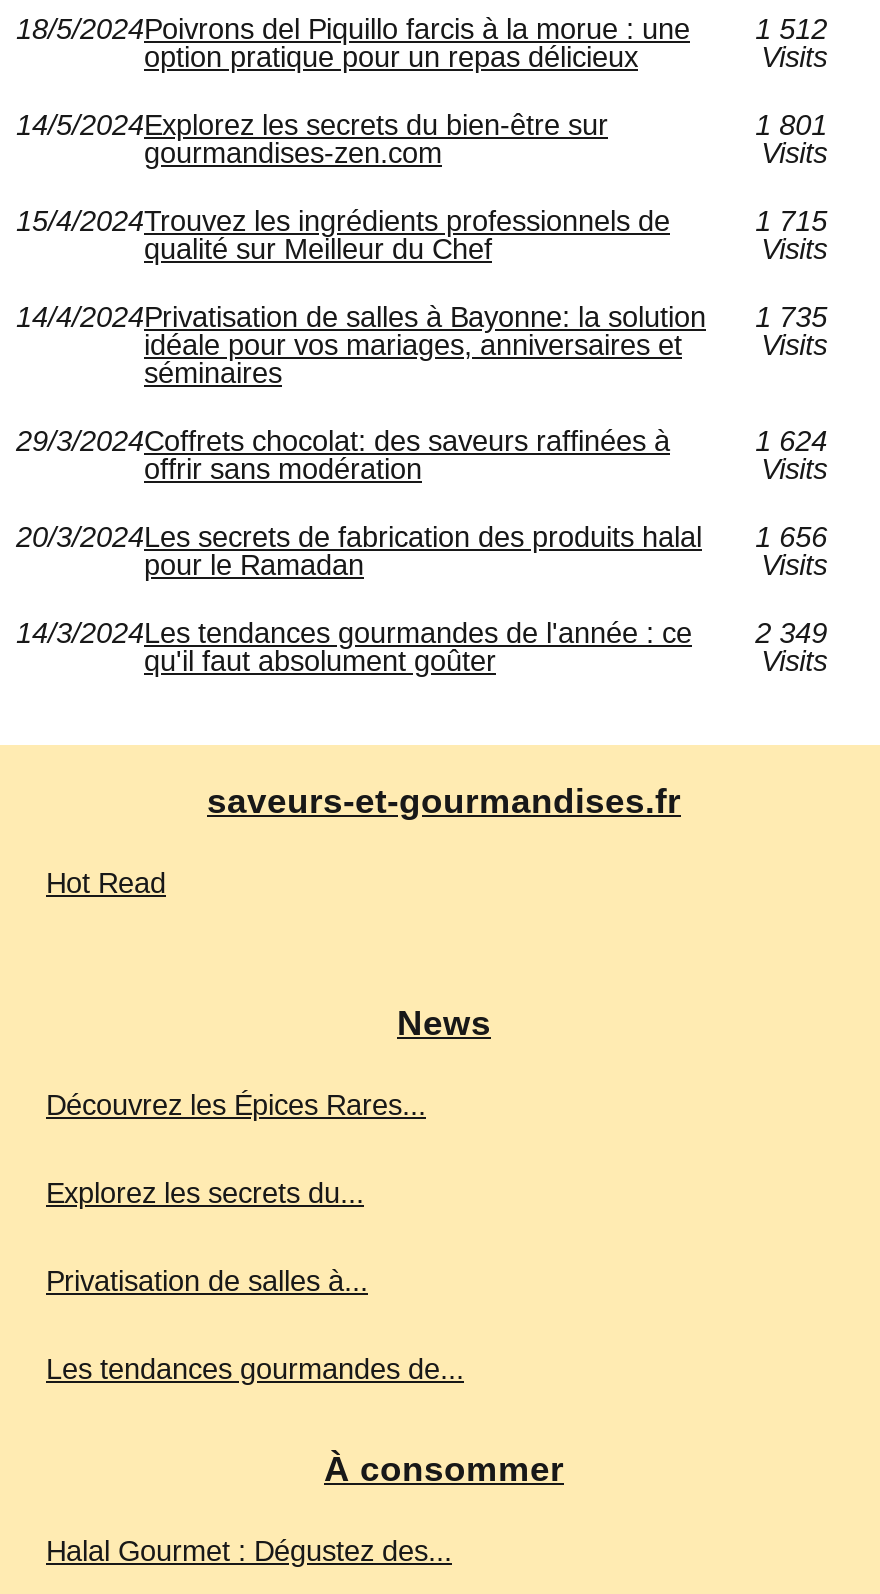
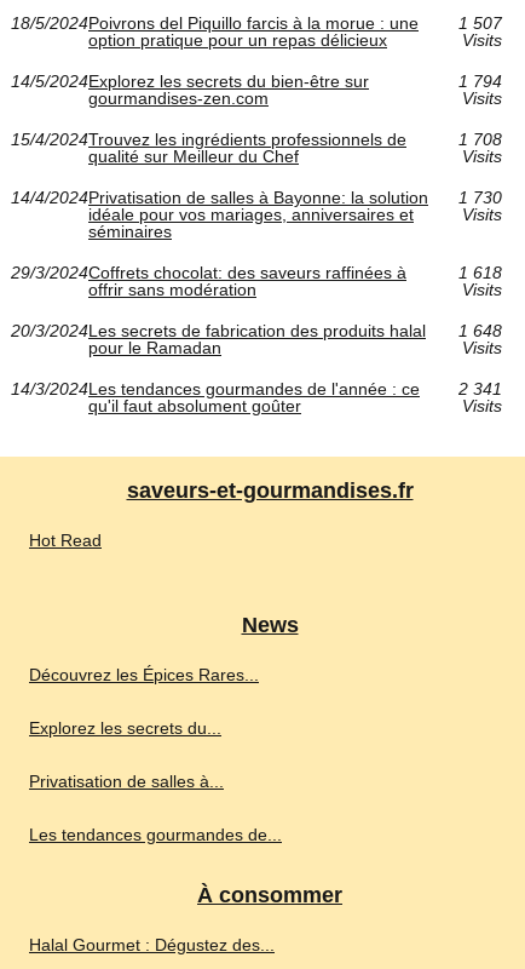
- 1 512
+ 1 507

- 1 801
+ 1 794

- 1 715
+ 1 708

- 14/4/2024Privatisation de salles à Bayonne: la solution 1 735
+ 14/4/2024Privatisation de salles à Bayonne: la solution 1 730

- 1 624
+ 1 618

- 20/3/2024Les secrets de fabrication des produits halal 1 656
+ 20/3/2024Les secrets de fabrication des produits halal 1 648

- 14/3/2024Les tendances gourmandes de l'année : ce 2 349
+ 14/3/2024Les tendances gourmandes de l'année : ce 2 341
